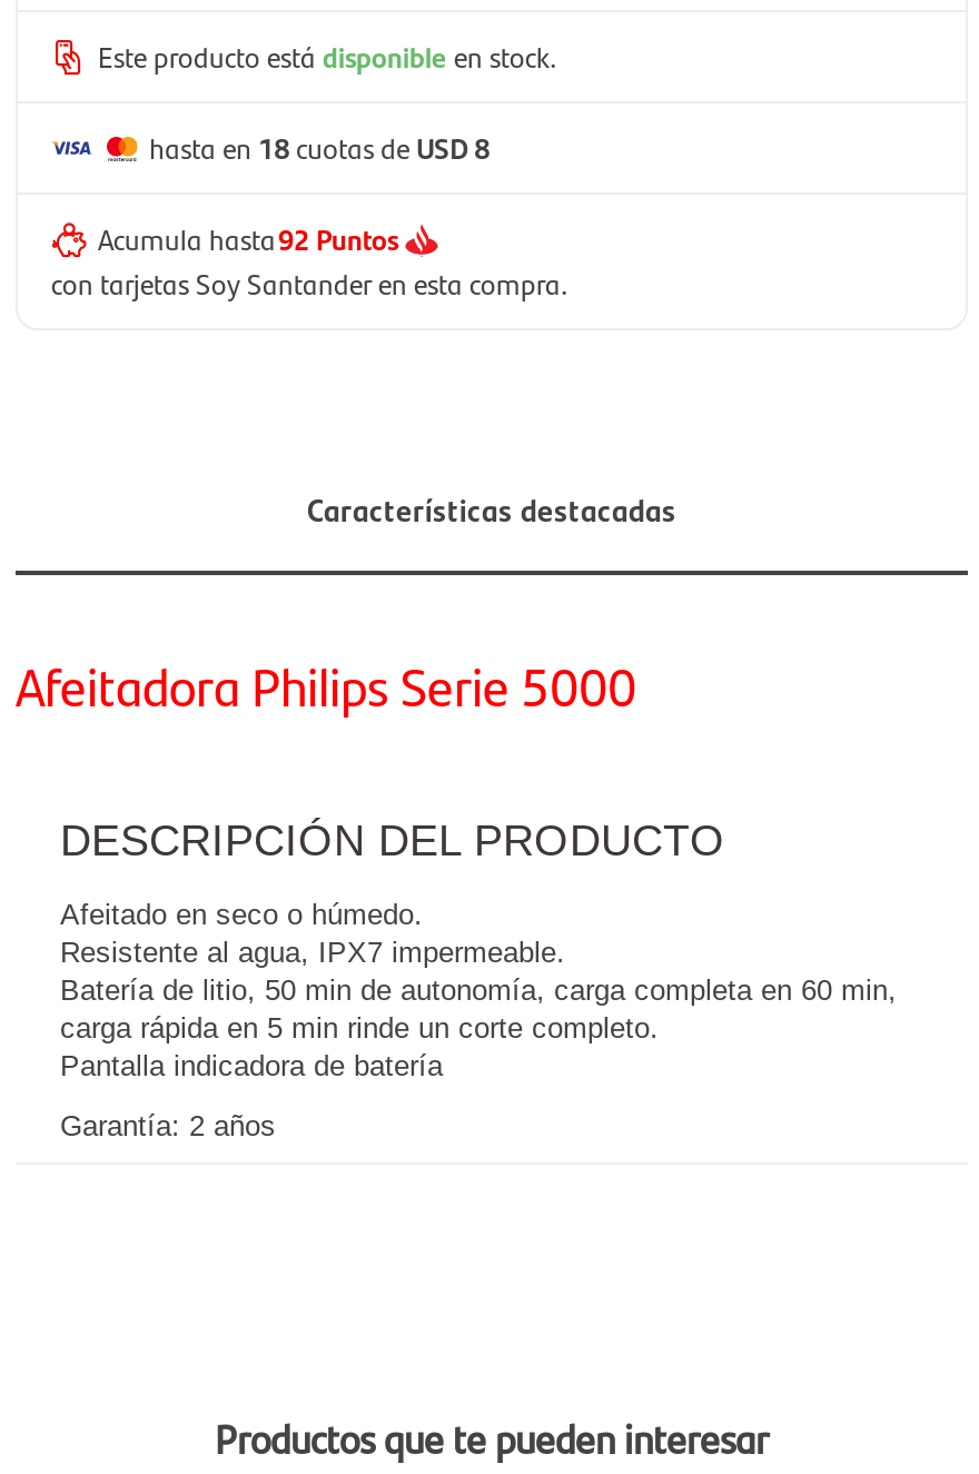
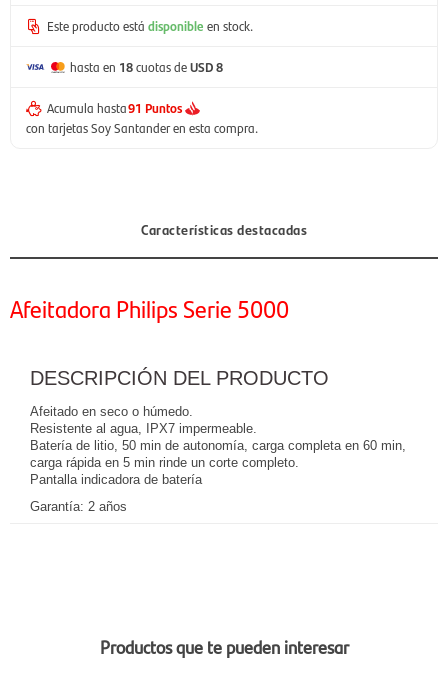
- Acumula hasta92 Puntos
+ Acumula hasta91 Puntos
